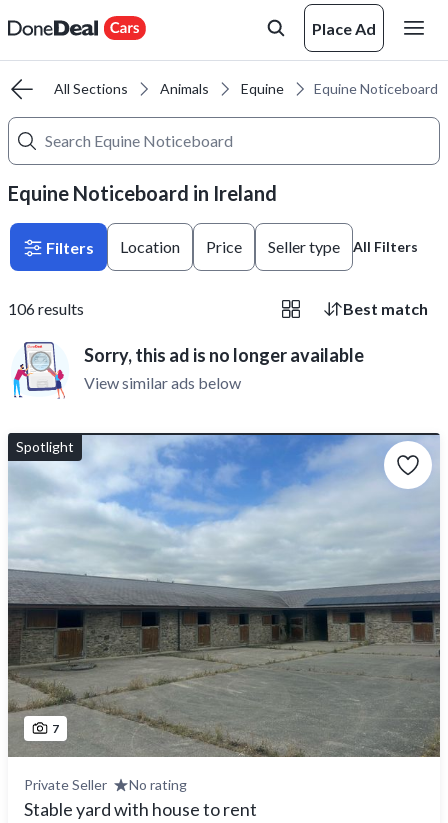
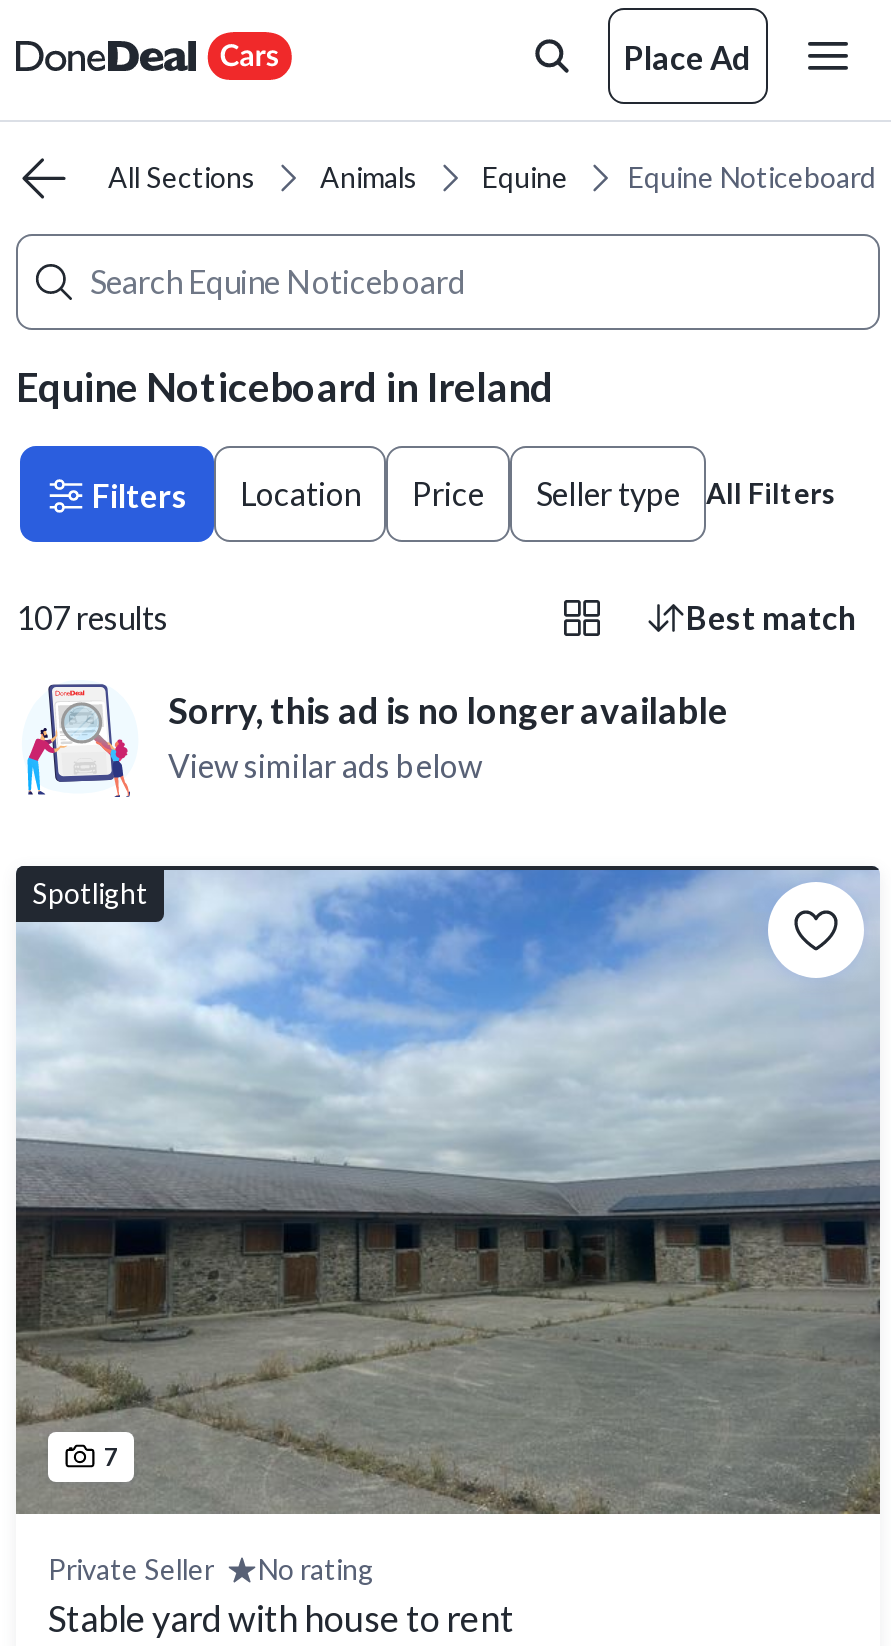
- 106 results
+ 107 results
